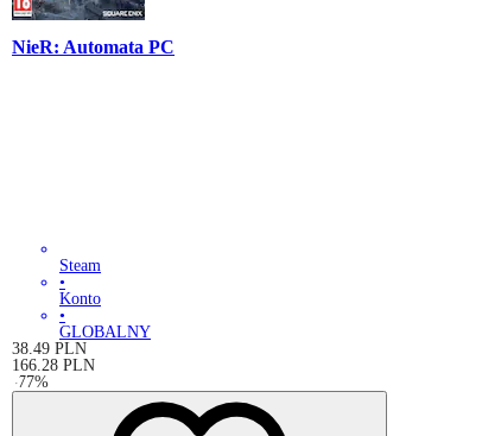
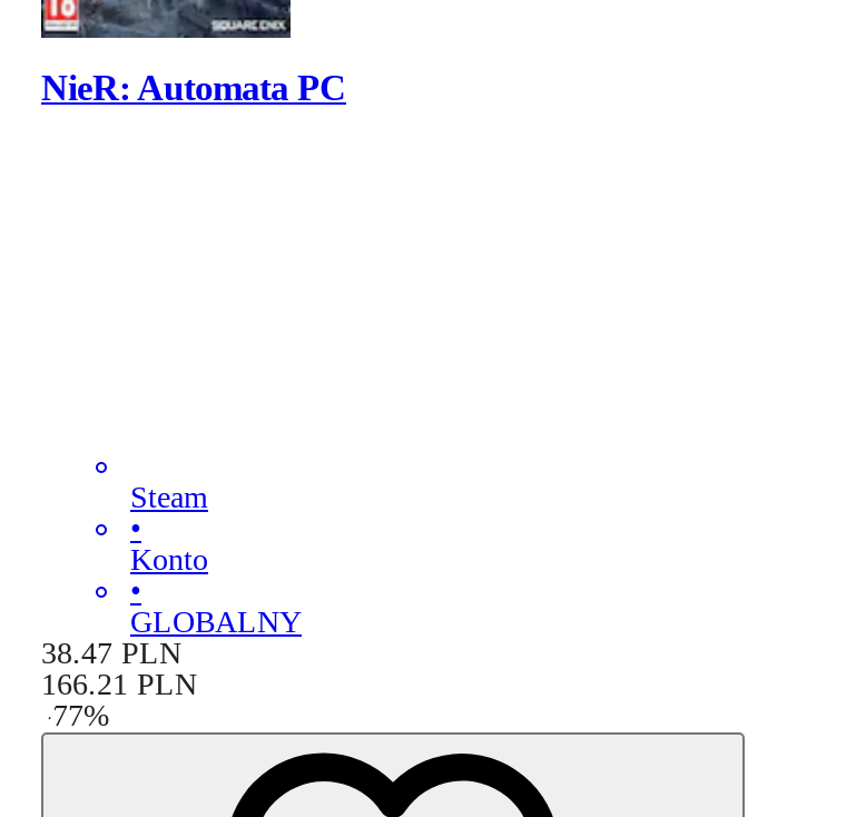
- 38.49 PLN
+ 38.47 PLN

- 166.28 PLN
+ 166.21 PLN
